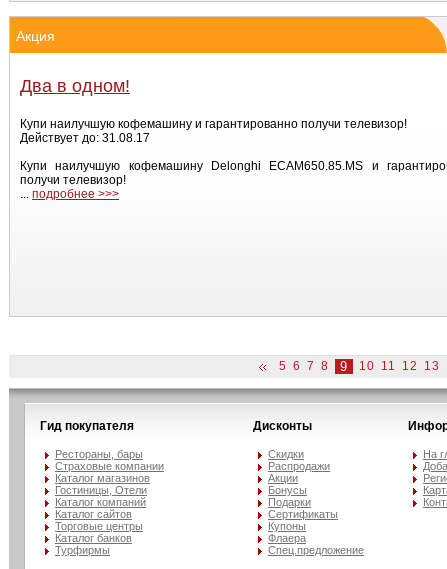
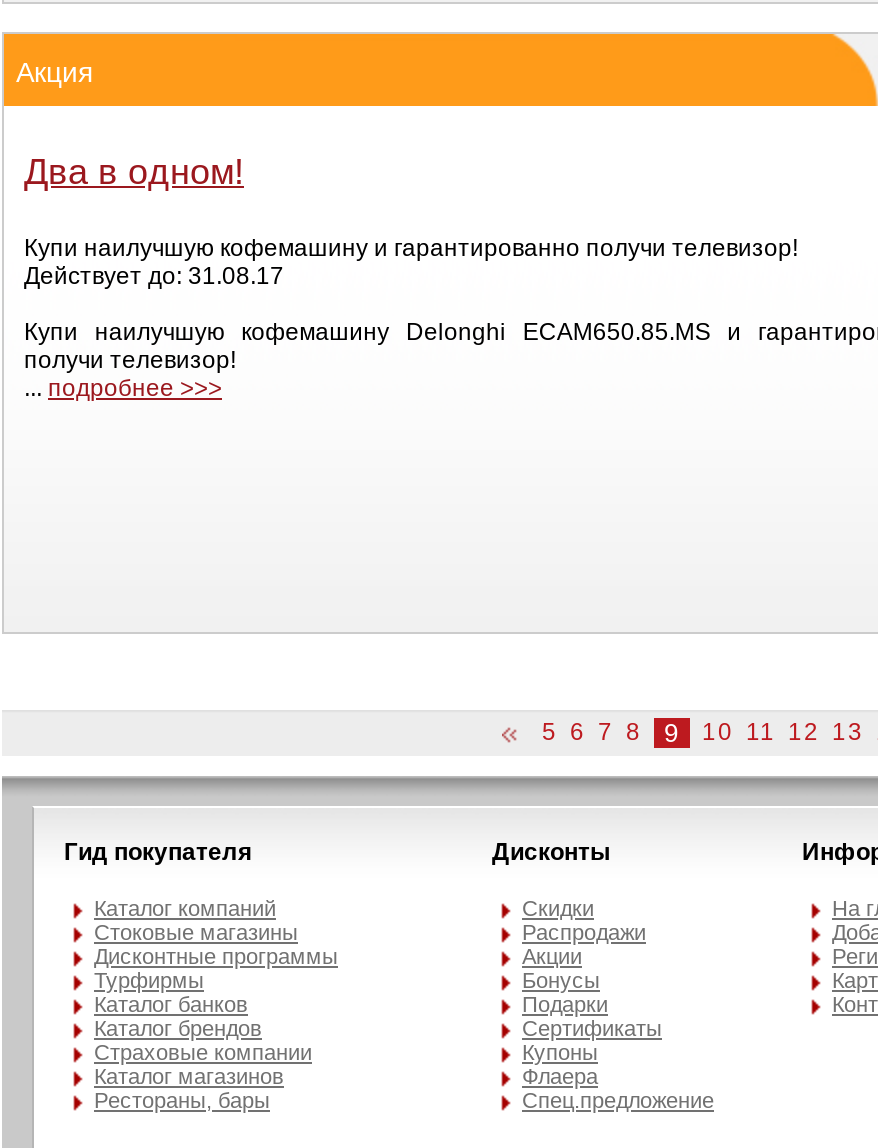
moved down: Рестораны, бары

moved down: Страховые компании | Каталог магазинов

+ Стоковые магазины
+ Дисконтные программы
+ Каталог брендов

- Гостиницы, Отели
- Каталог сайтов
- Торговые центры

moved up: Каталог компаний

moved up: Каталог банков | Турфирмы
